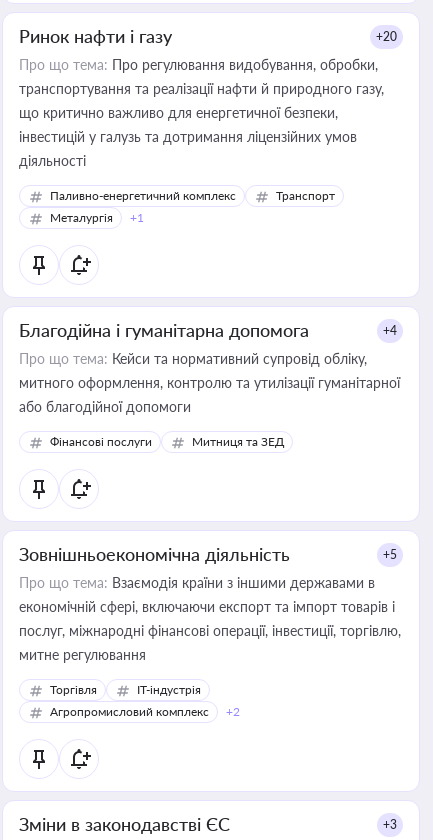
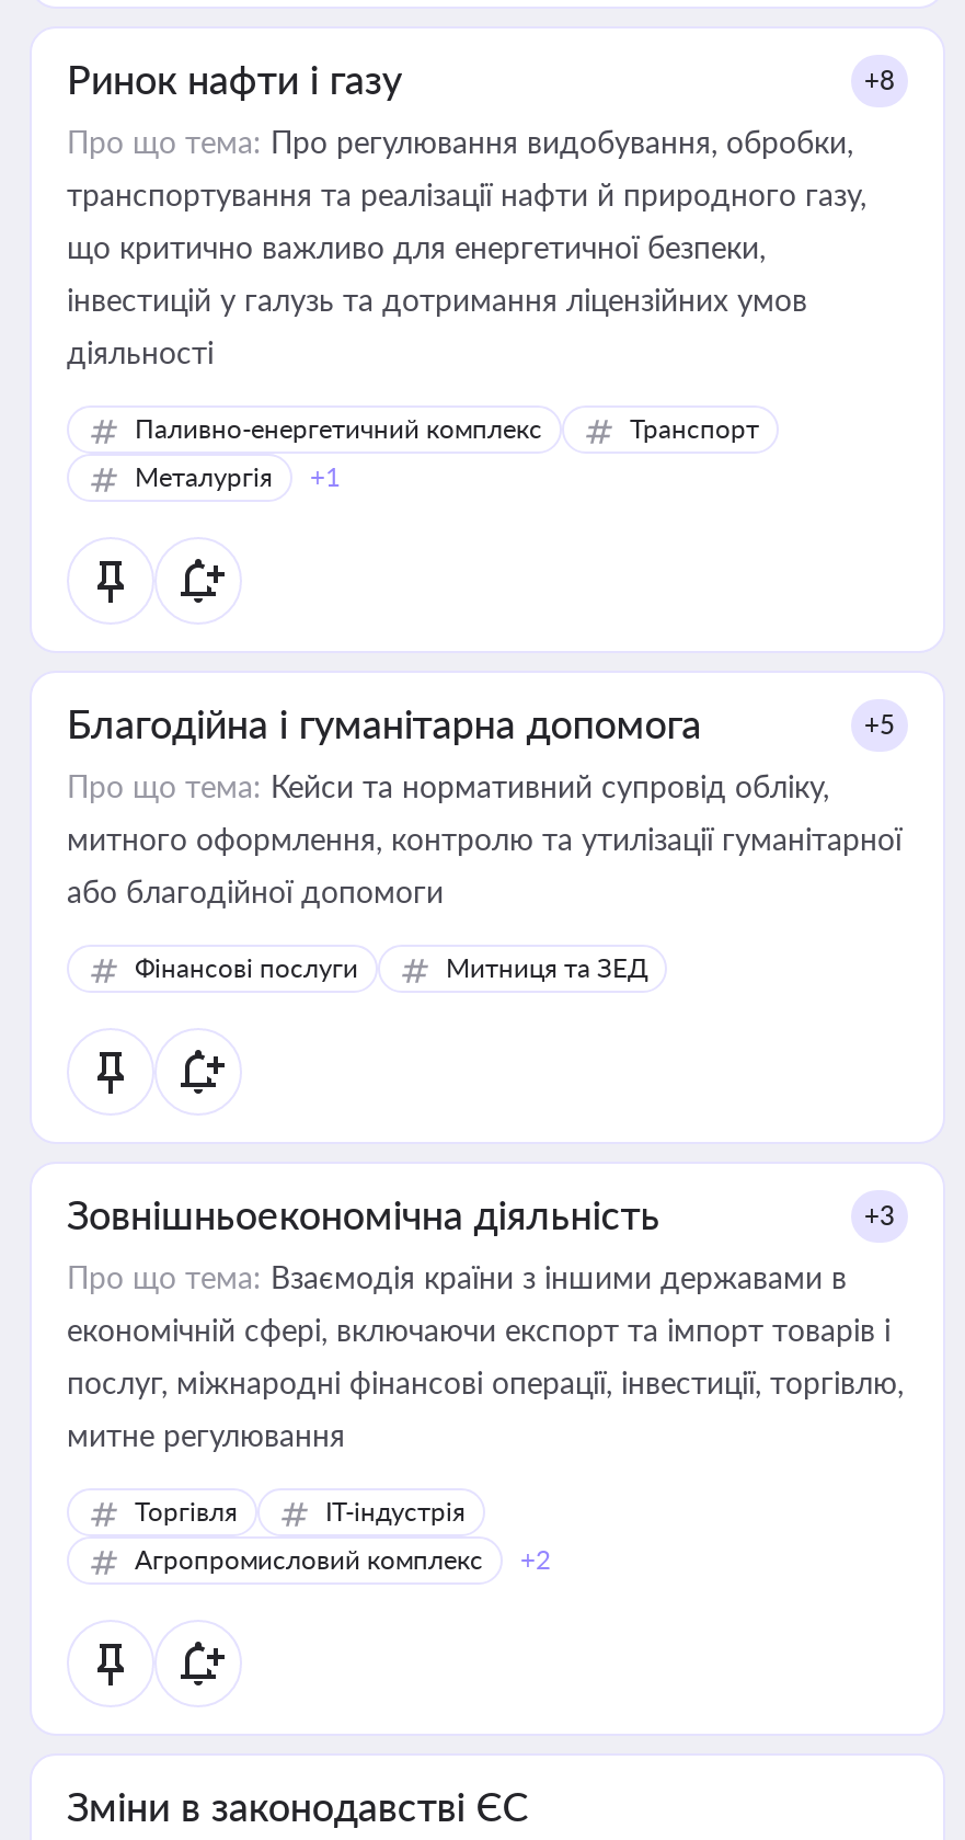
- +20
+ +8

- +4
+ +5

- +5
+ +3

- +3
